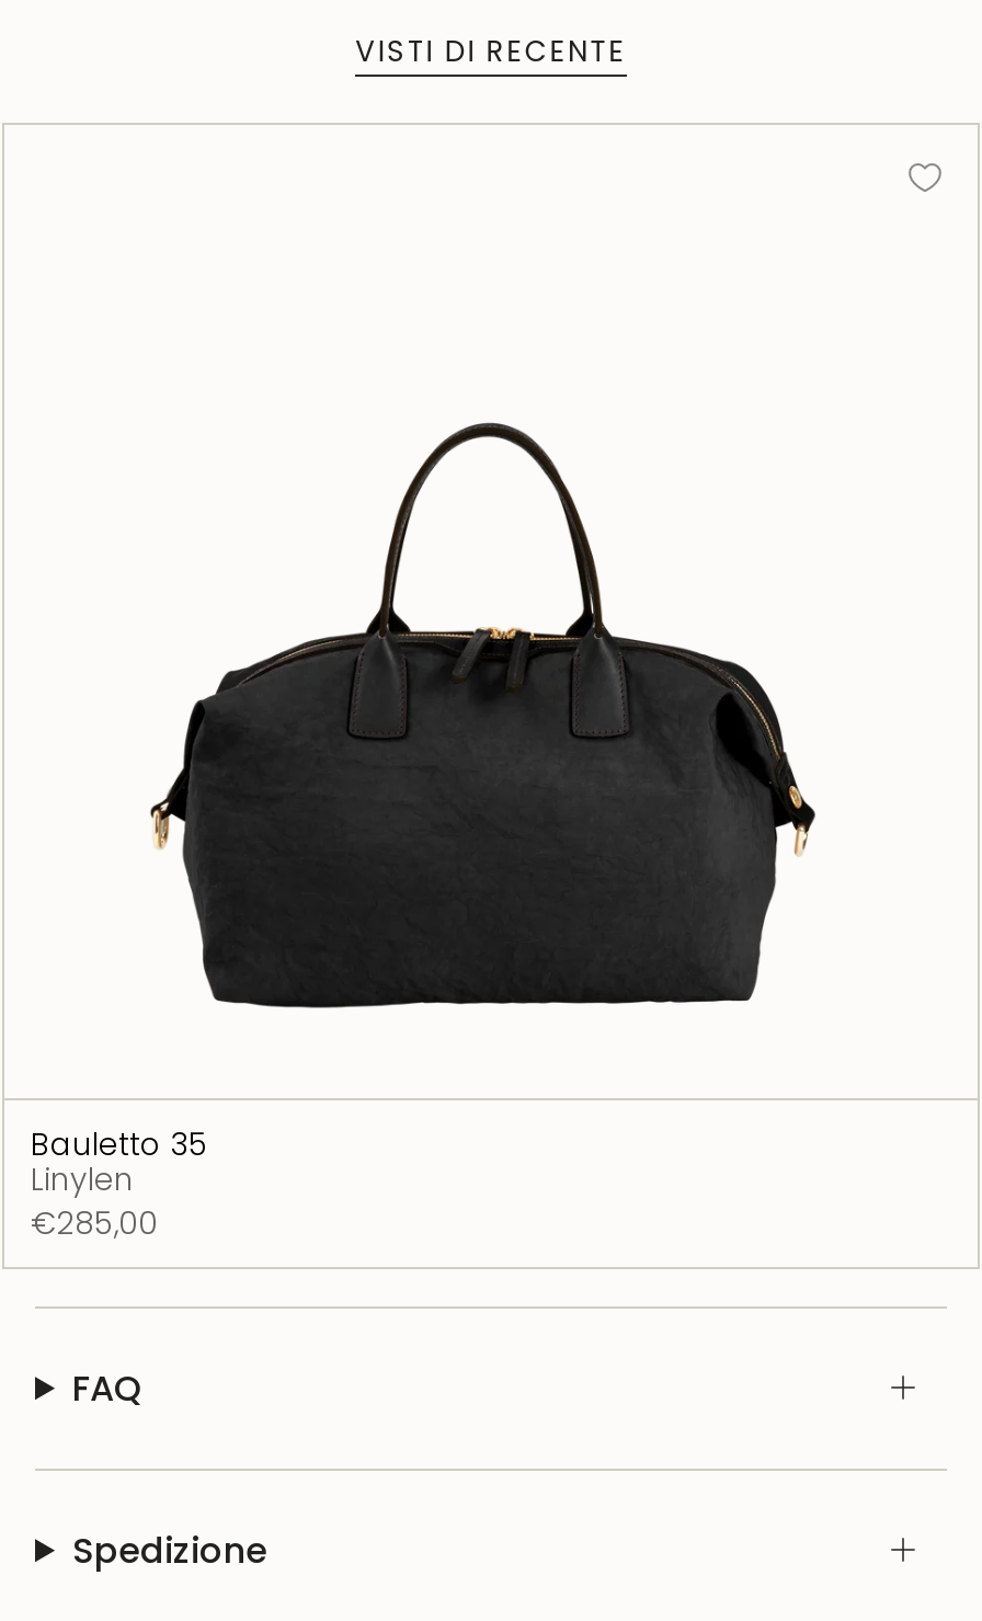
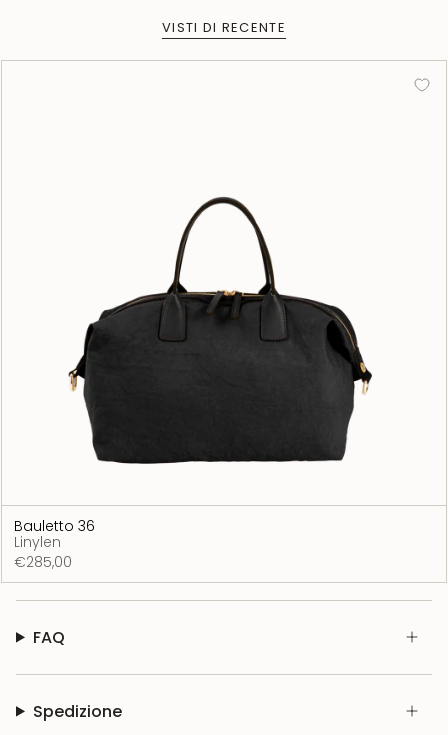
- Bauletto 35
+ Bauletto 36
